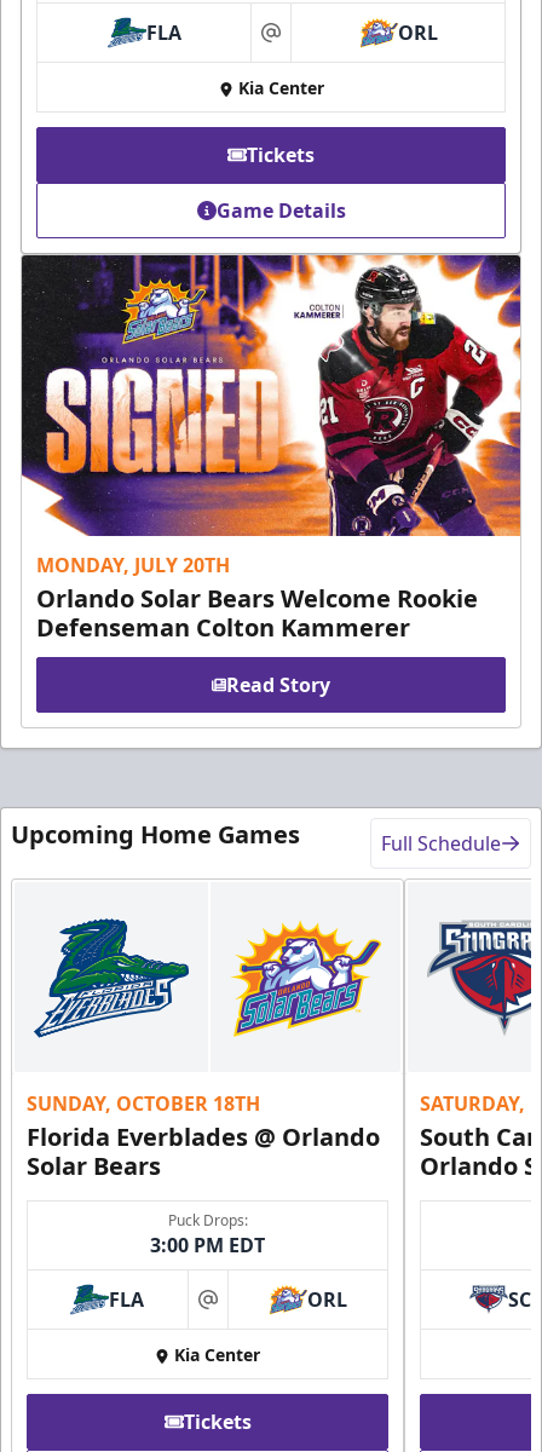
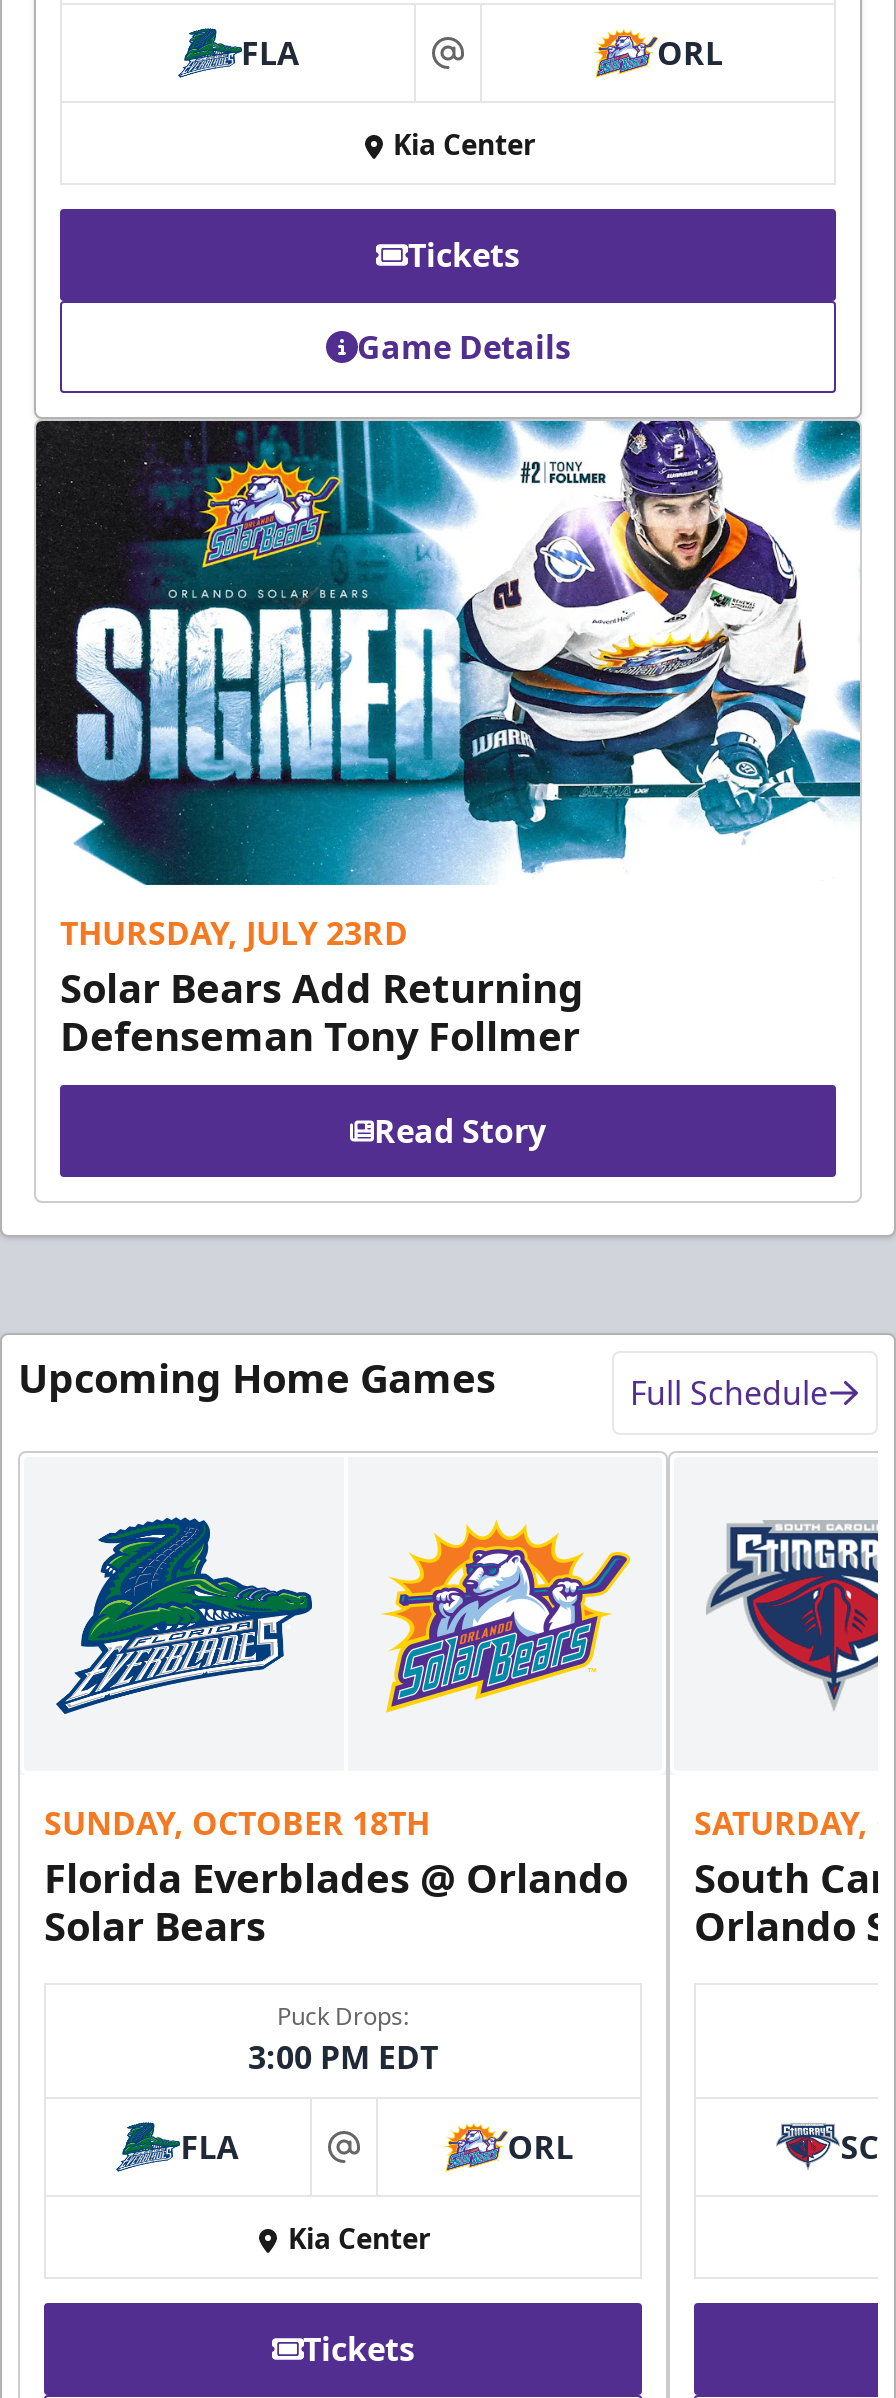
- [image]
- MONDAY, JULY 20TH
- Orlando Solar Bears Welcome Rookie
- Defenseman Colton Kammerer
+ [image]
+ THURSDAY, JULY 23RD
+ Solar Bears Add Returning
+ Defenseman Tony Follmer
